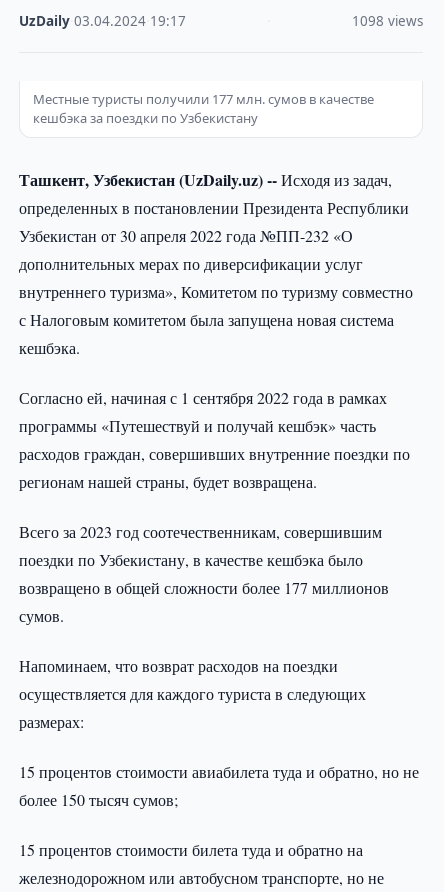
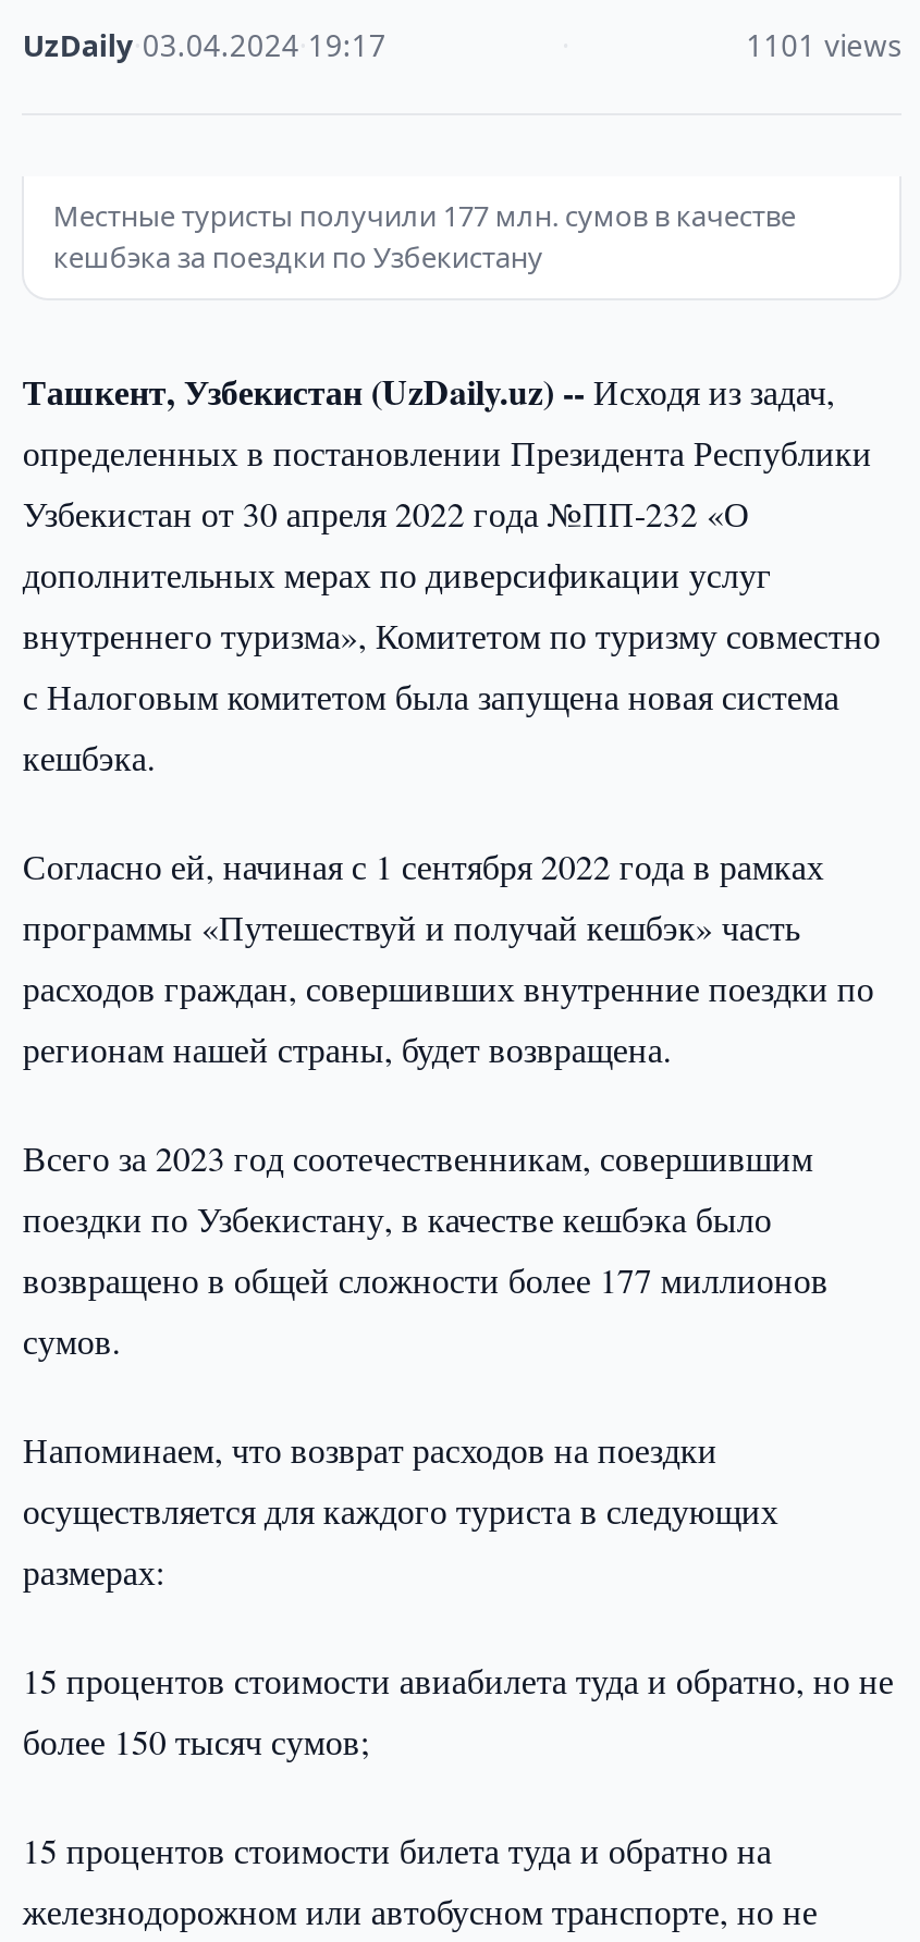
- 1098 views
+ 1101 views
